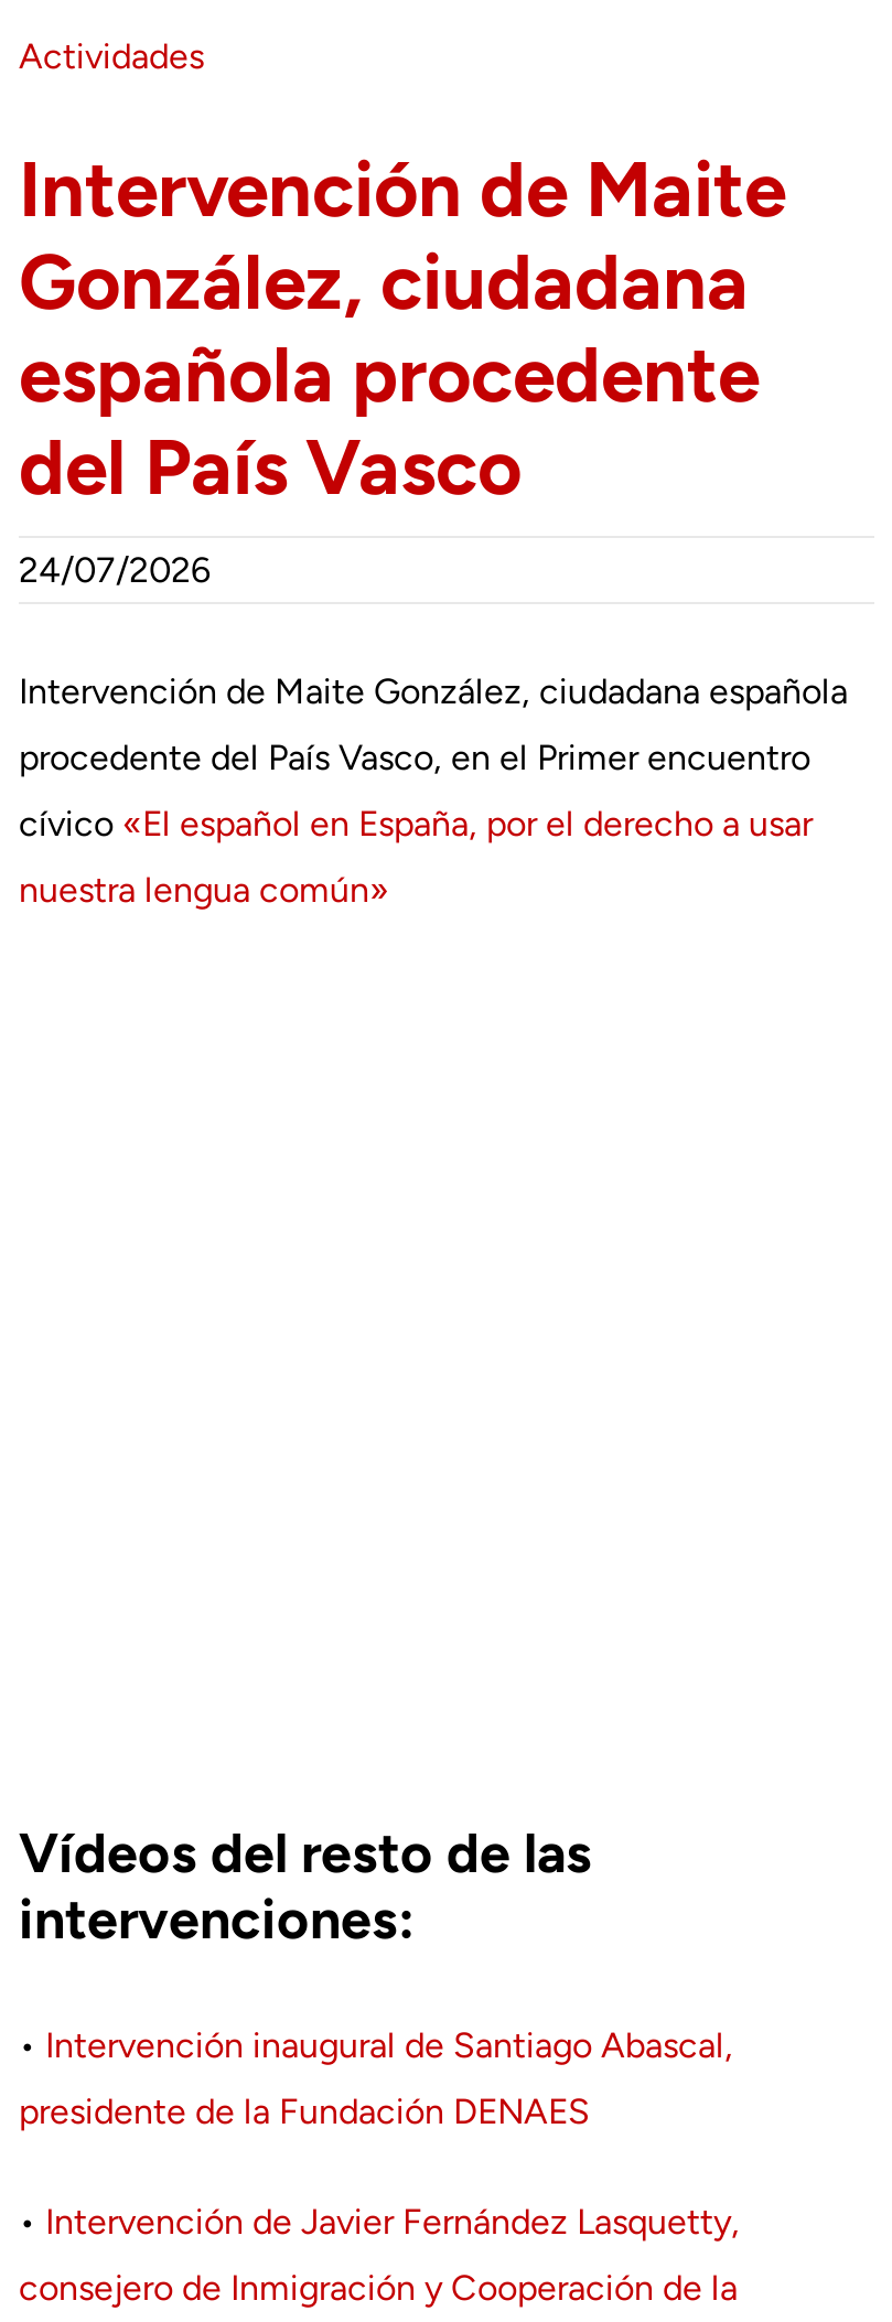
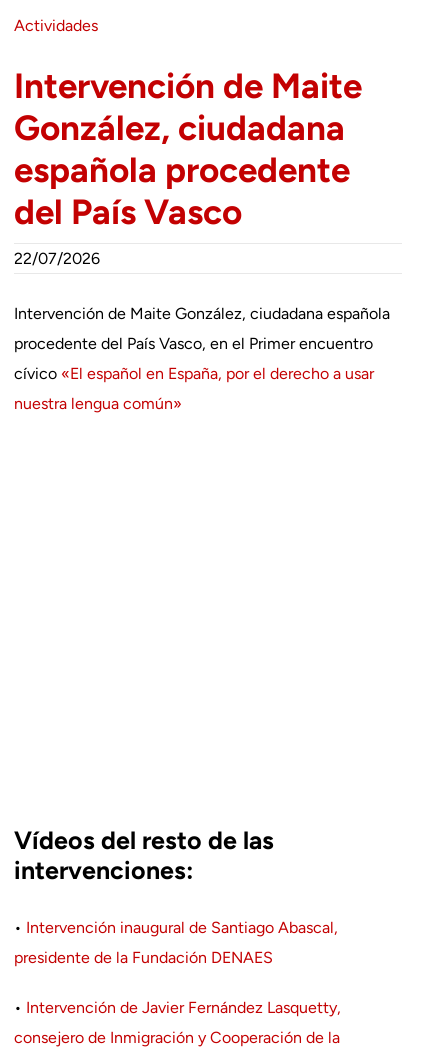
- 24/07/2026
+ 22/07/2026
